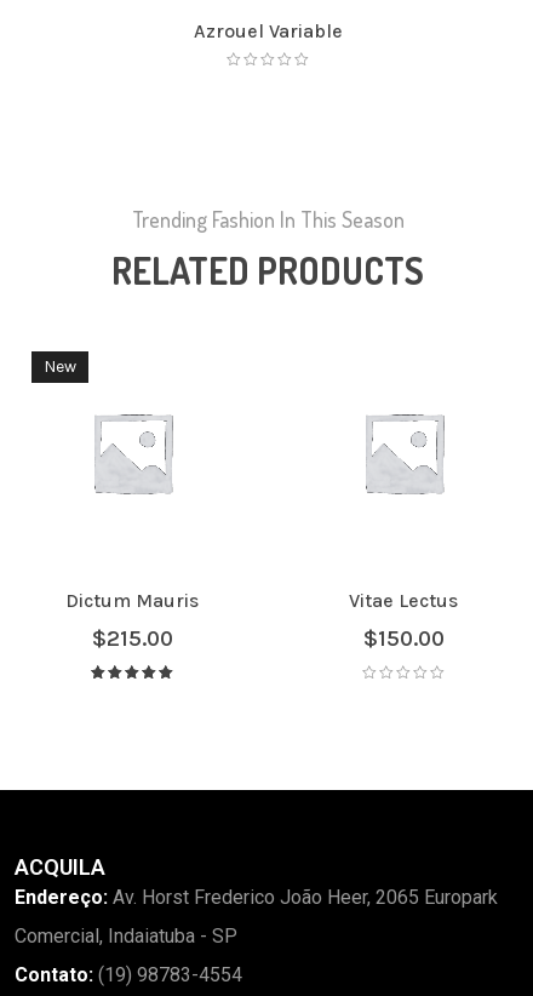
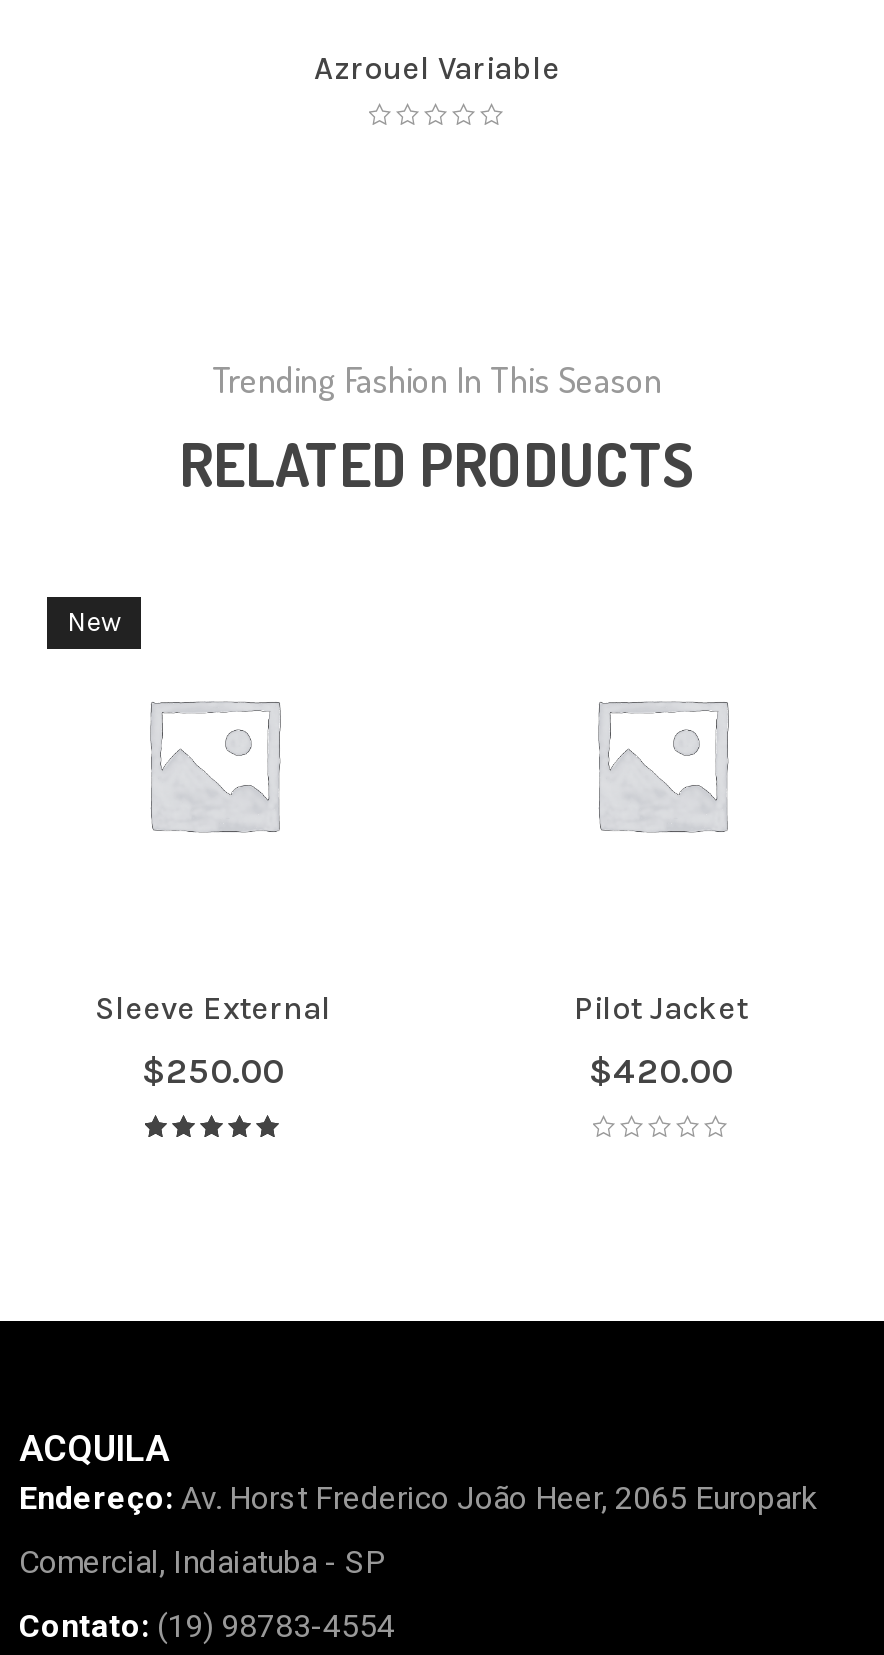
- Dictum Mauris
+ Sleeve External

- Vitae Lectus
+ Pilot Jacket

- $215.00
+ $250.00

- $150.00
+ $420.00
